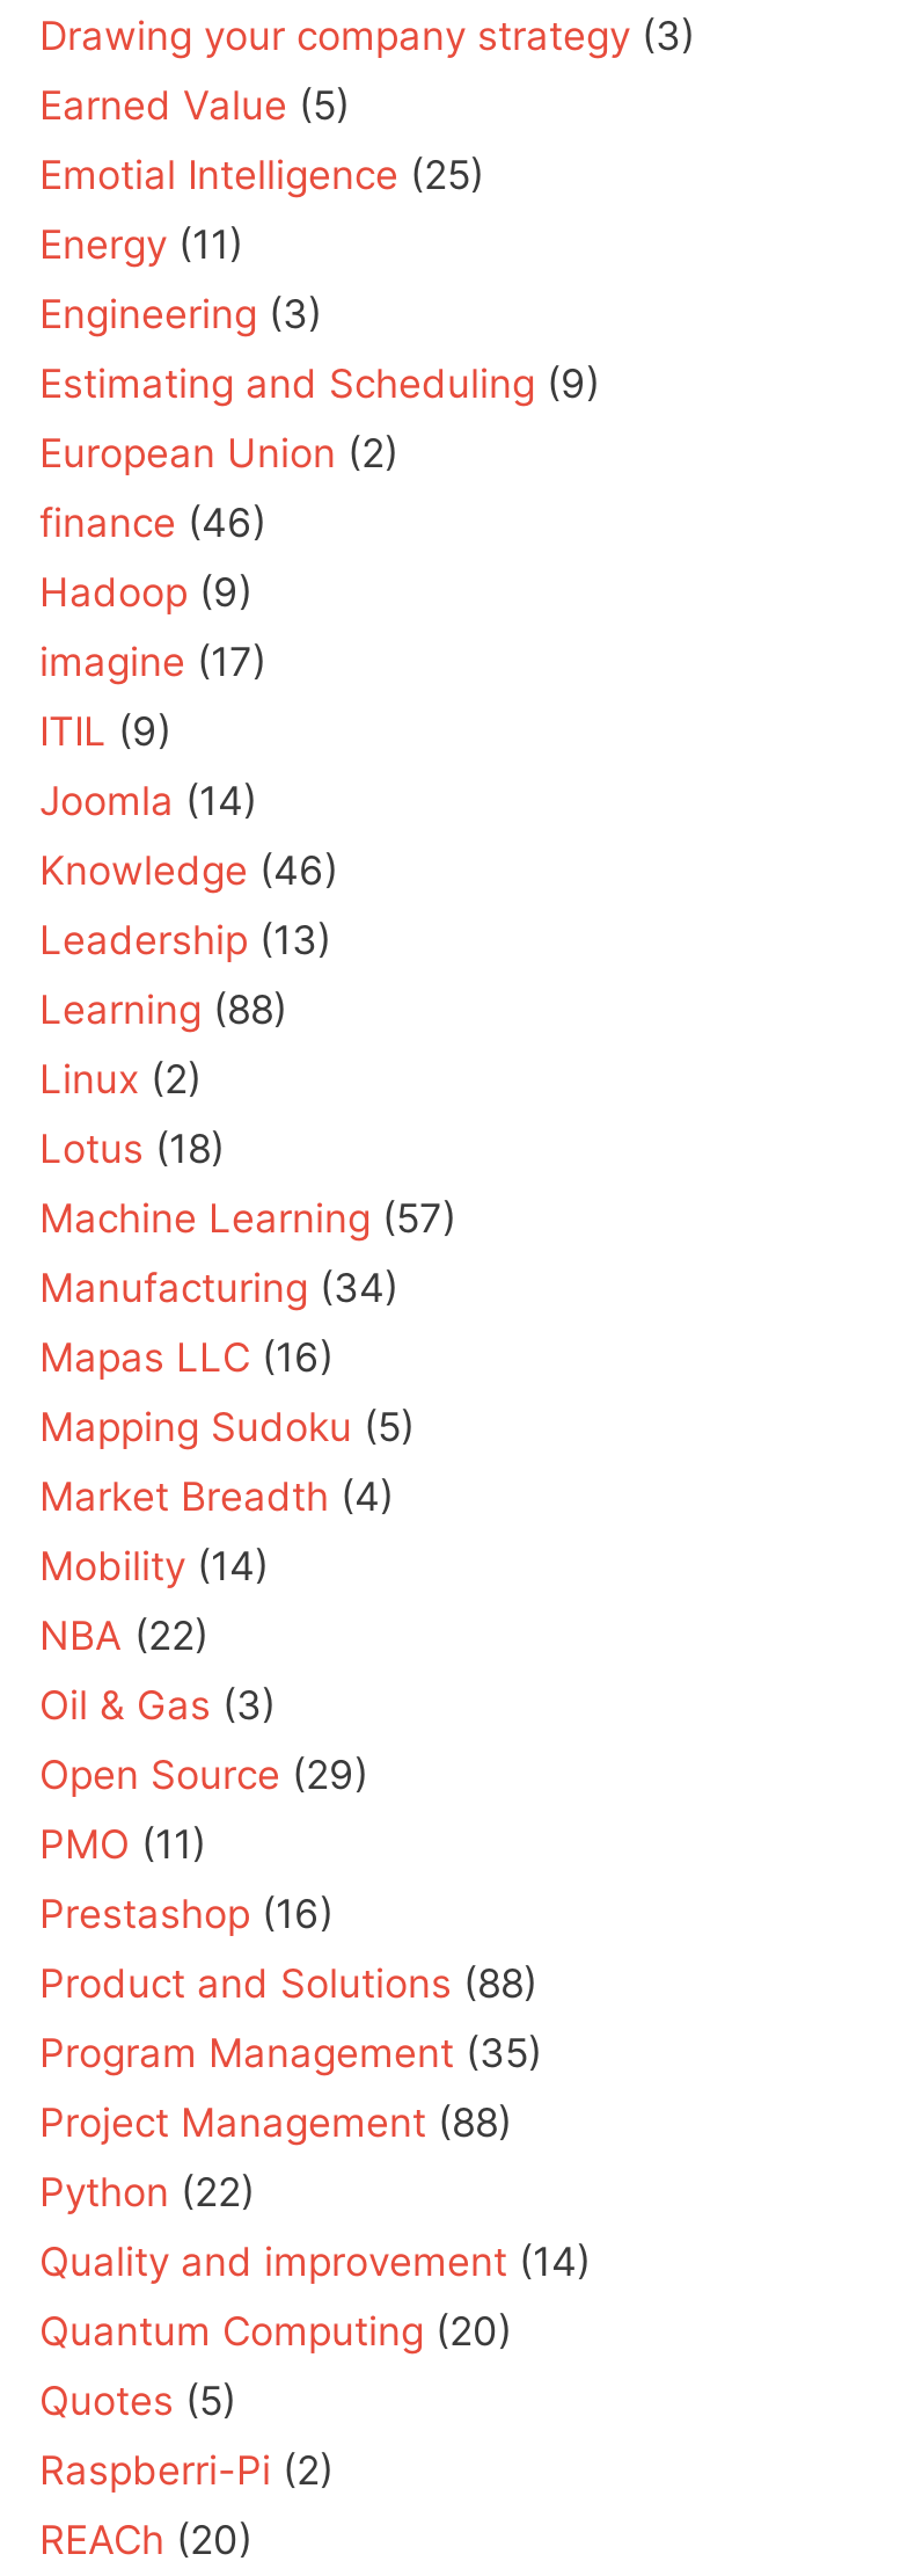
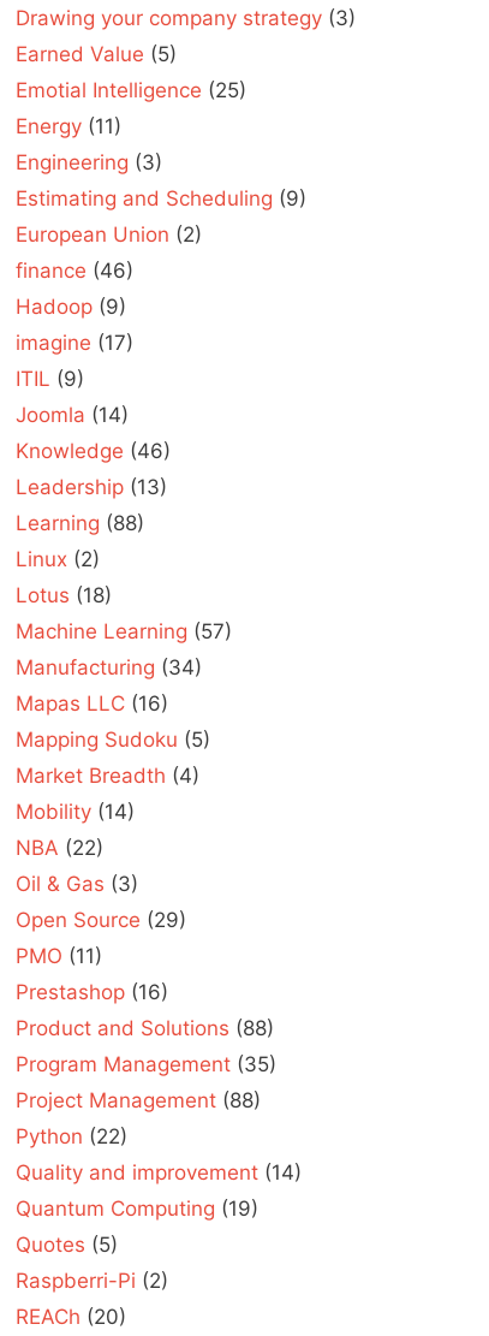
- Quantum Computing (20)
+ Quantum Computing (19)
